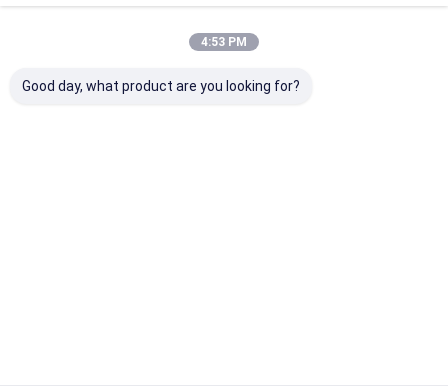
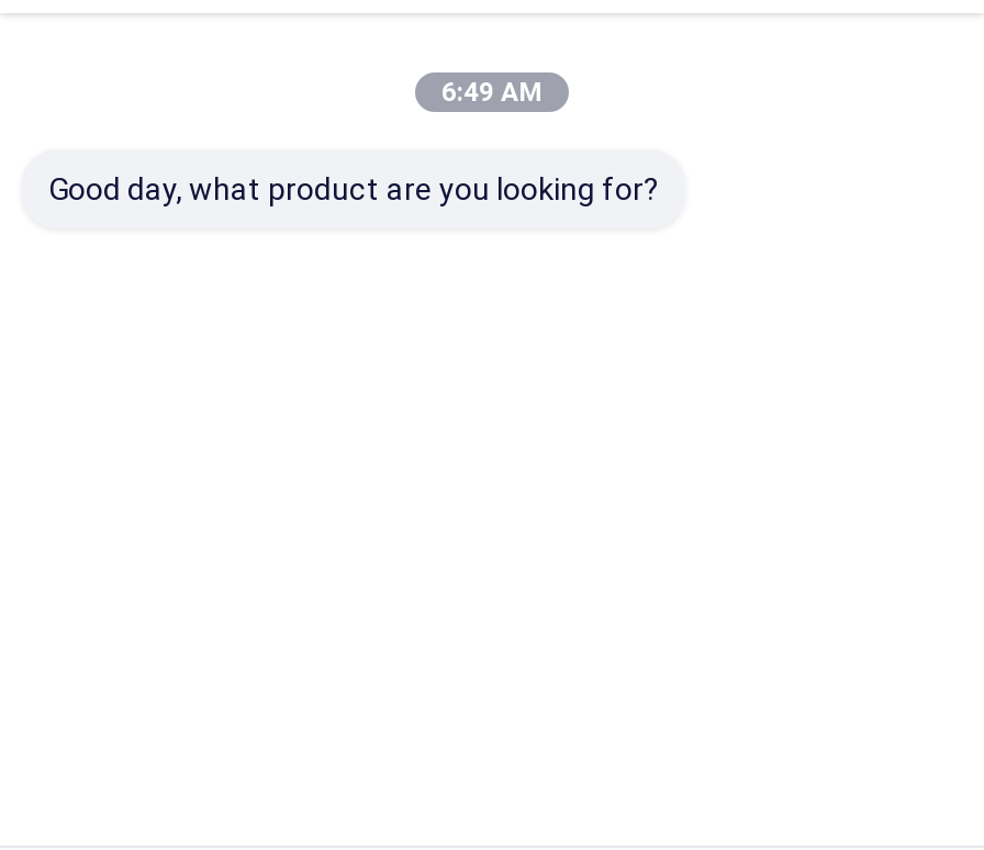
- 4:53 PM
+ 6:49 AM
